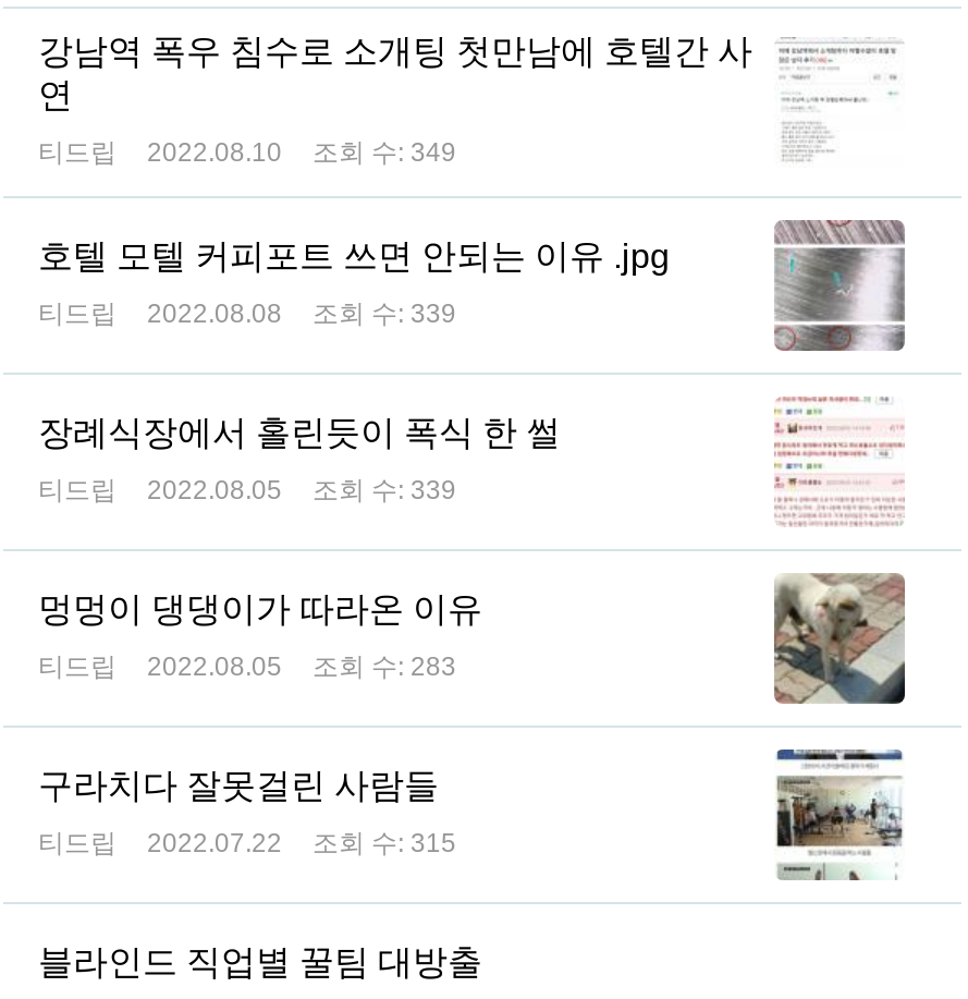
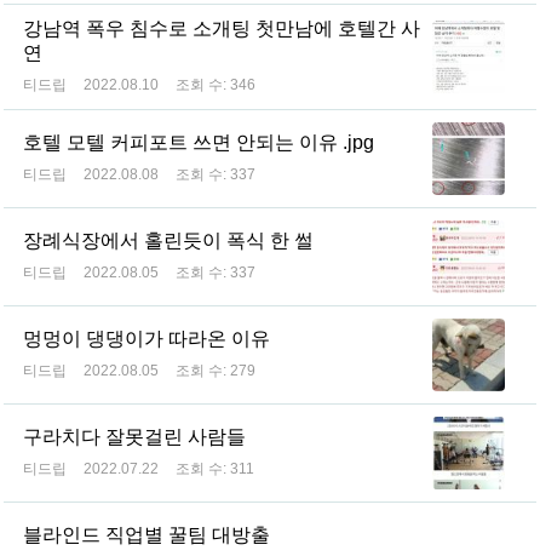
- 티드립 2022.08.10 조회 수: 349
+ 티드립 2022.08.10 조회 수: 346

- 티드립 2022.08.08 조회 수: 339
+ 티드립 2022.08.08 조회 수: 337

- 티드립 2022.08.05 조회 수: 339
+ 티드립 2022.08.05 조회 수: 337

- 티드립 2022.08.05 조회 수: 283
+ 티드립 2022.08.05 조회 수: 279

- 티드립 2022.07.22 조회 수: 315
+ 티드립 2022.07.22 조회 수: 311
